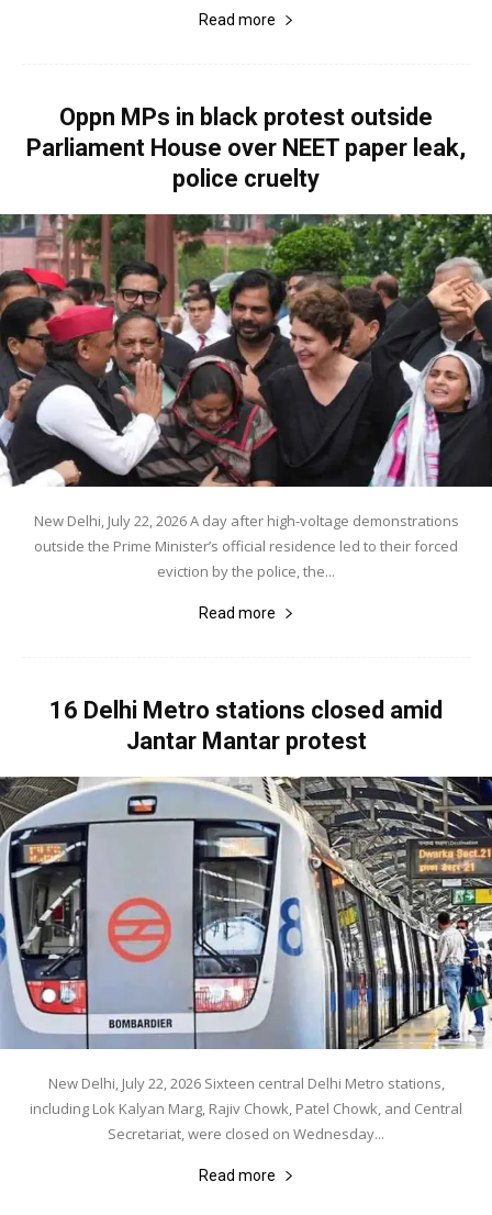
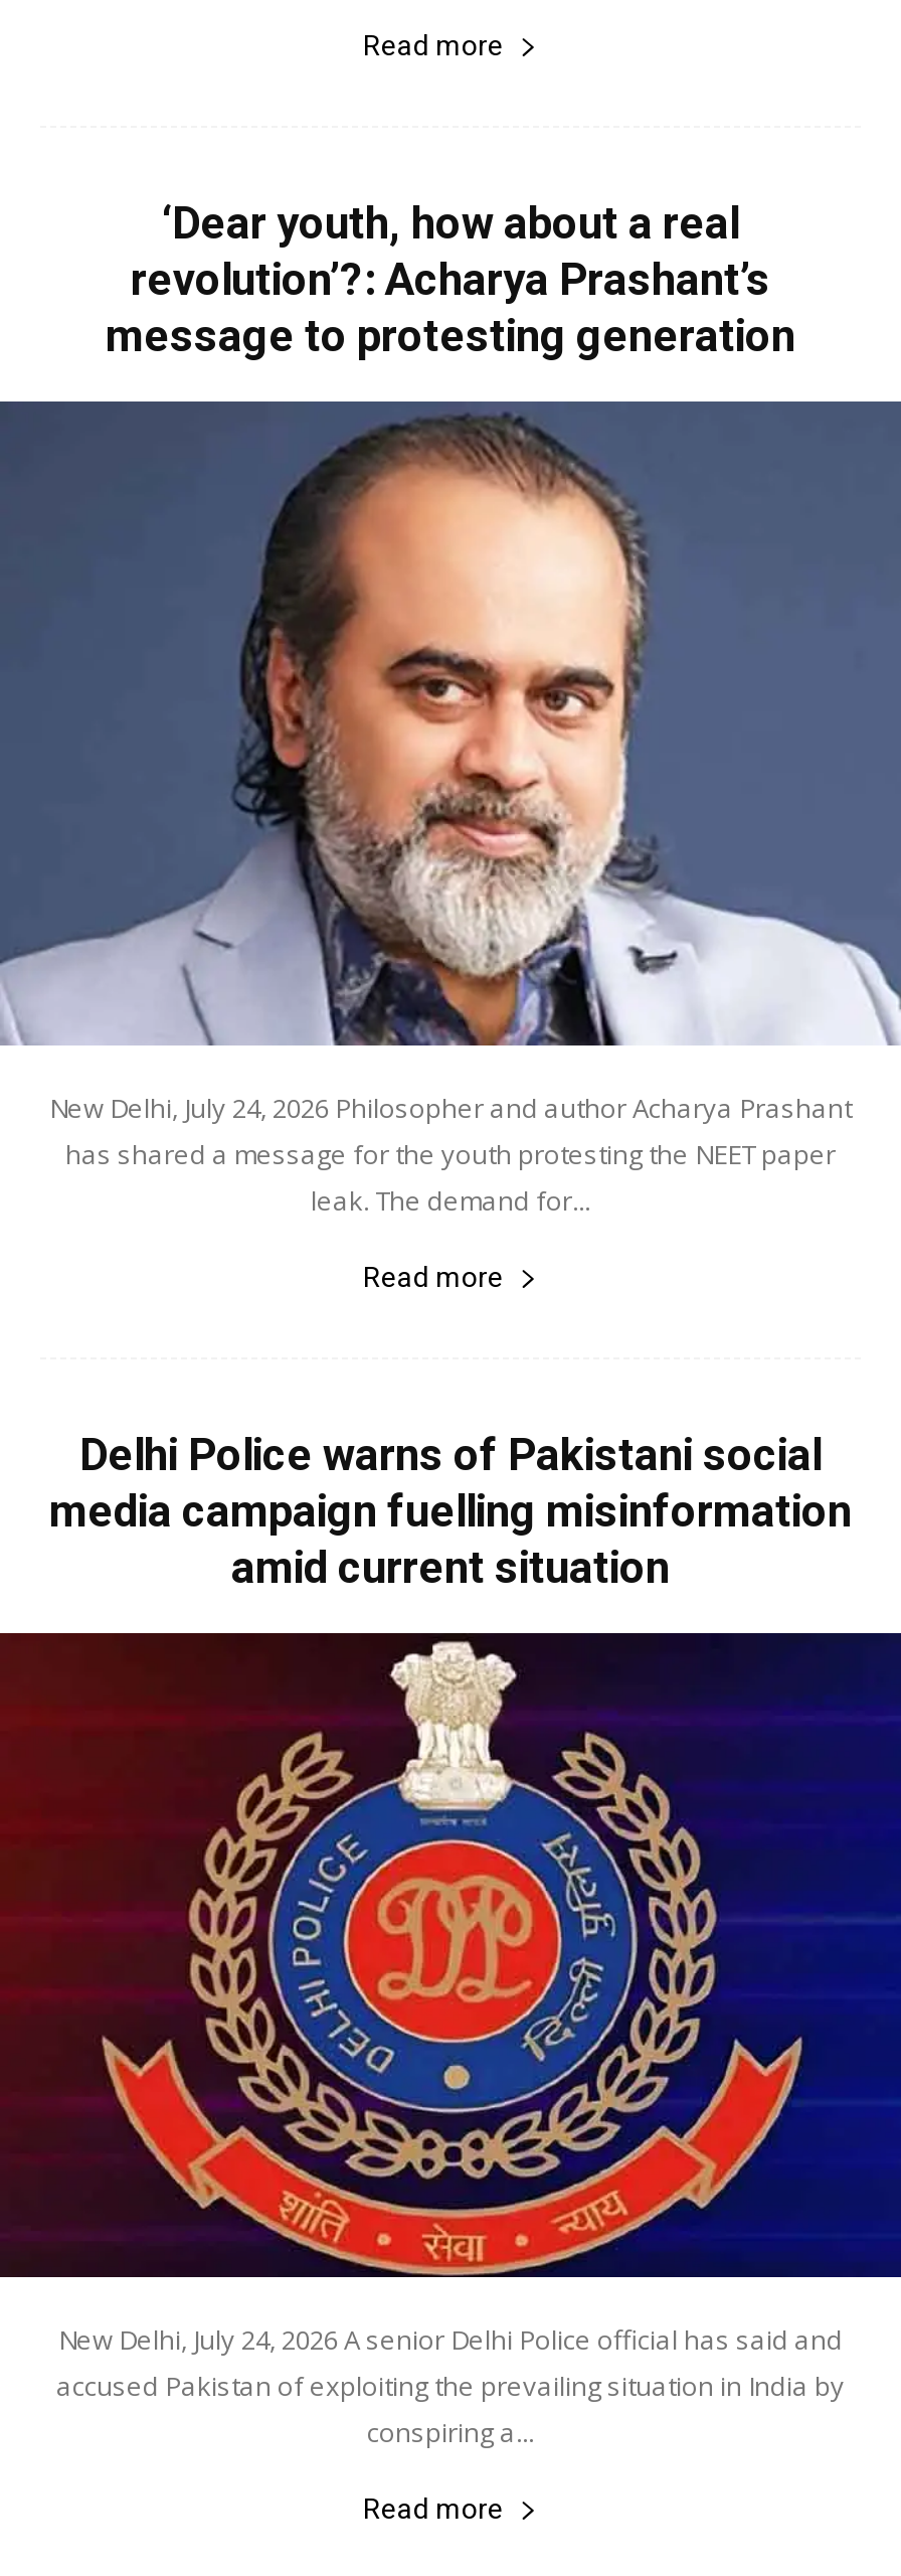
- Oppn MPs in black protest outside
- Parliament House over NEET paper leak,
- police cruelty
+ ‘Dear youth, how about a real
+ revolution’?: Acharya Prashant’s
+ message to protesting generation

- [image]
- New Delhi, July 22, 2026 A day after high-voltage demonstrations
- outside the Prime Minister’s official residence led to their forced
- eviction by the police, the...
+ [image]
+ New Delhi, July 24, 2026 Philosopher and author Acharya Prashant
+ has shared a message for the youth protesting the NEET paper
+ leak. The demand for...

- 16 Delhi Metro stations closed amid
- Jantar Mantar protest
+ Delhi Police warns of Pakistani social
+ media campaign fuelling misinformation
+ amid current situation

- [image]
- New Delhi, July 22, 2026 Sixteen central Delhi Metro stations,
- including Lok Kalyan Marg, Rajiv Chowk, Patel Chowk, and Central
- Secretariat, were closed on Wednesday...
+ [image]
+ New Delhi, July 24, 2026 A senior Delhi Police official has said and
+ accused Pakistan of exploiting the prevailing situation in India by
+ conspiring a...
